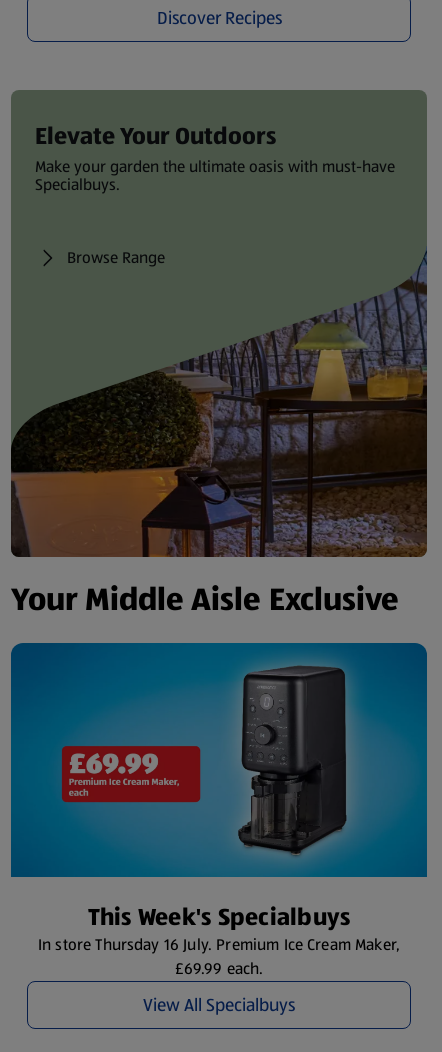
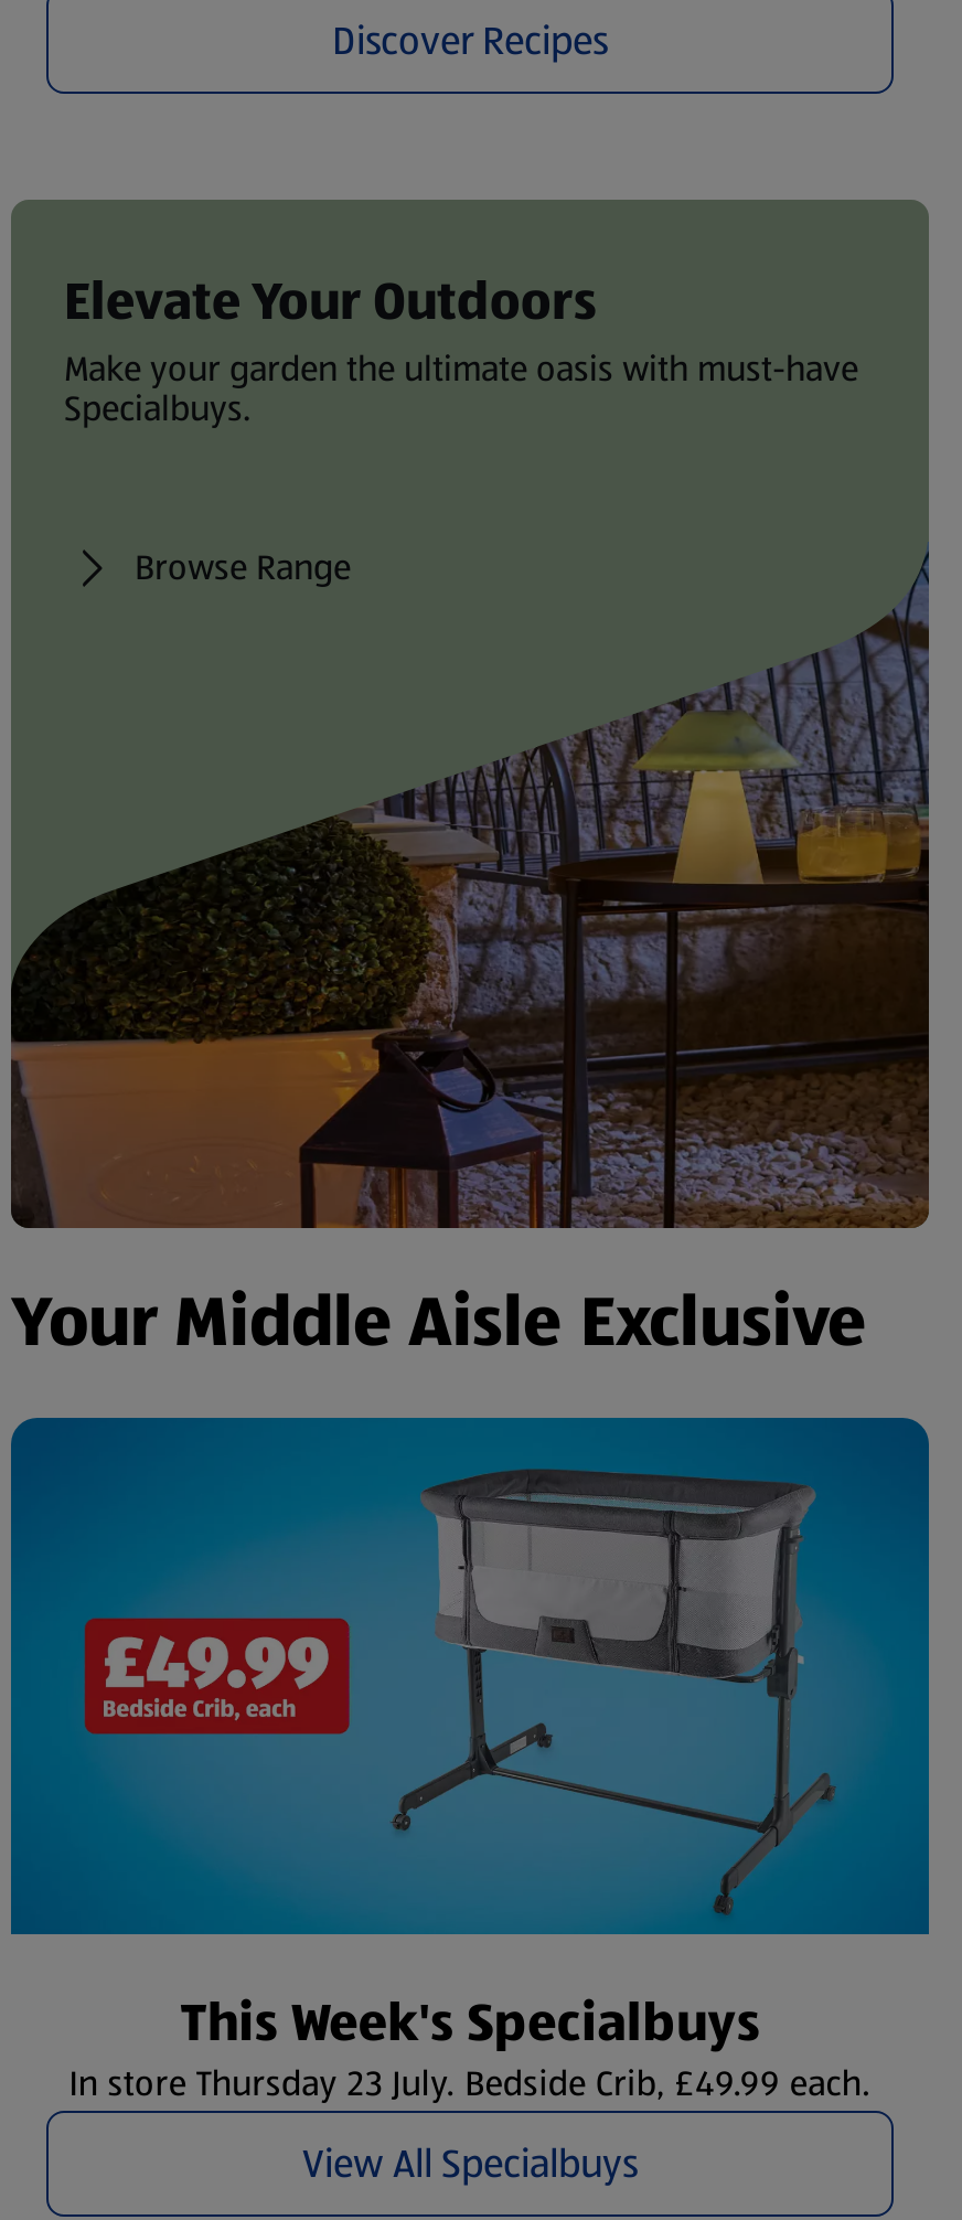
- [image]
+ [image]

- In store Thursday 16 July. Premium Ice Cream Maker,
- £69.99 each.
+ In store Thursday 23 July. Bedside Crib, £49.99 each.
